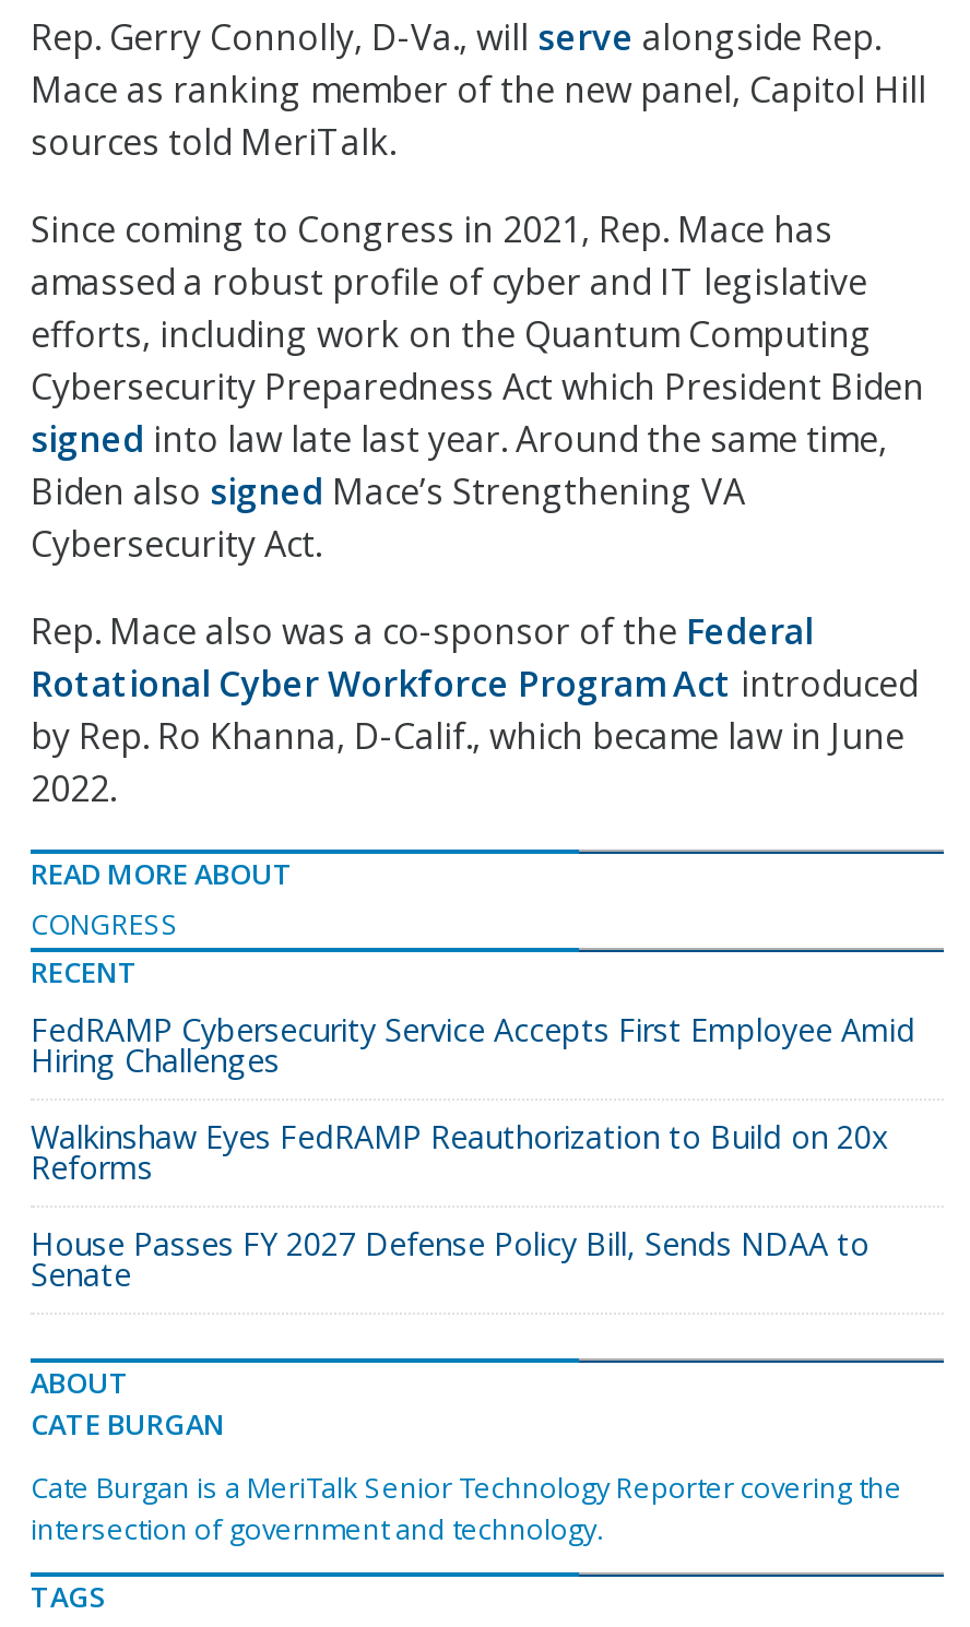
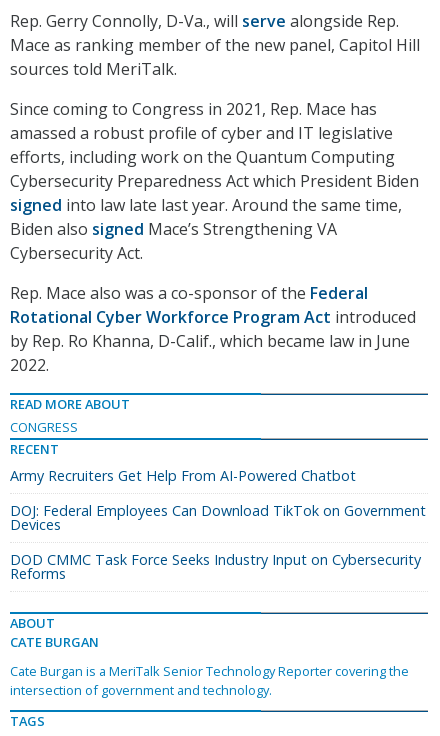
- FedRAMP Cybersecurity Service Accepts First Employee Amid
- Hiring Challenges
- Walkinshaw Eyes FedRAMP Reauthorization to Build on 20x
+ Army Recruiters Get Help From AI-Powered Chatbot
+ DOJ: Federal Employees Can Download TikTok on Government
+ Devices
+ DOD CMMC Task Force Seeks Industry Input on Cybersecurity

moved down: Reforms

- House Passes FY 2027 Defense Policy Bill, Sends NDAA to
- Senate
